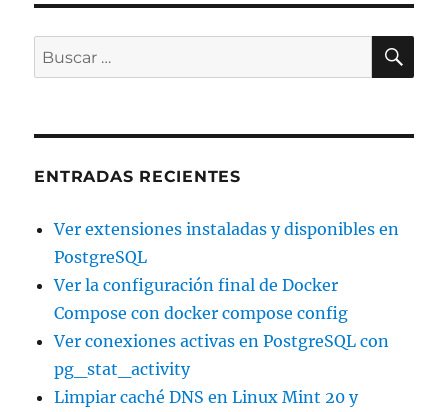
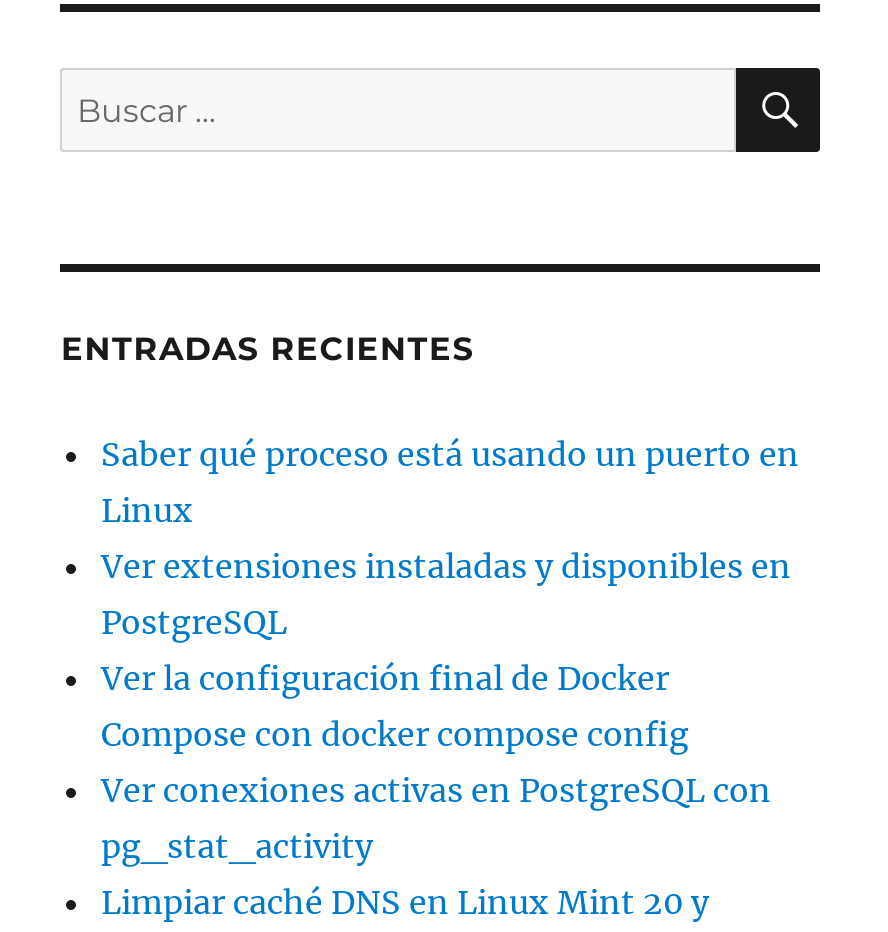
+ Saber qué proceso está usando un puerto en
+ Linux
